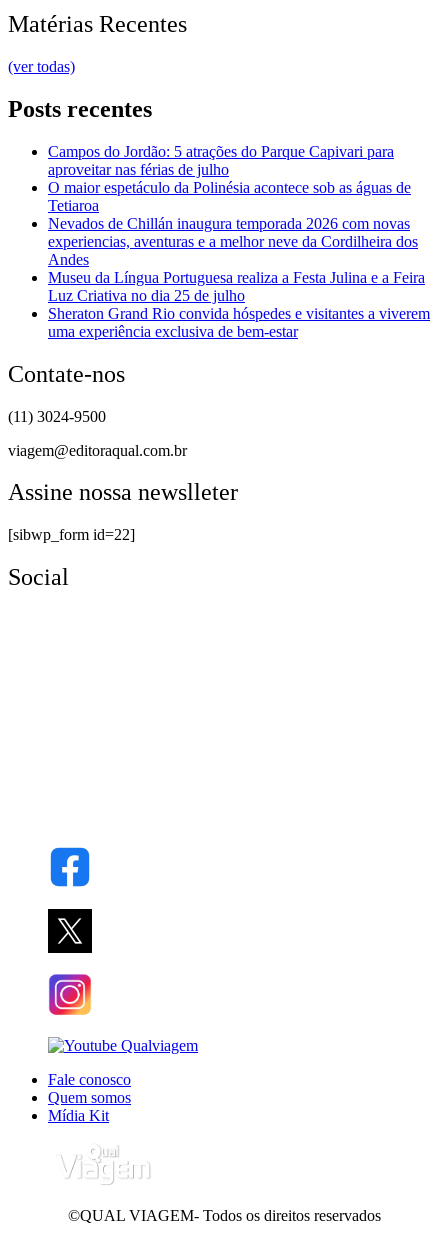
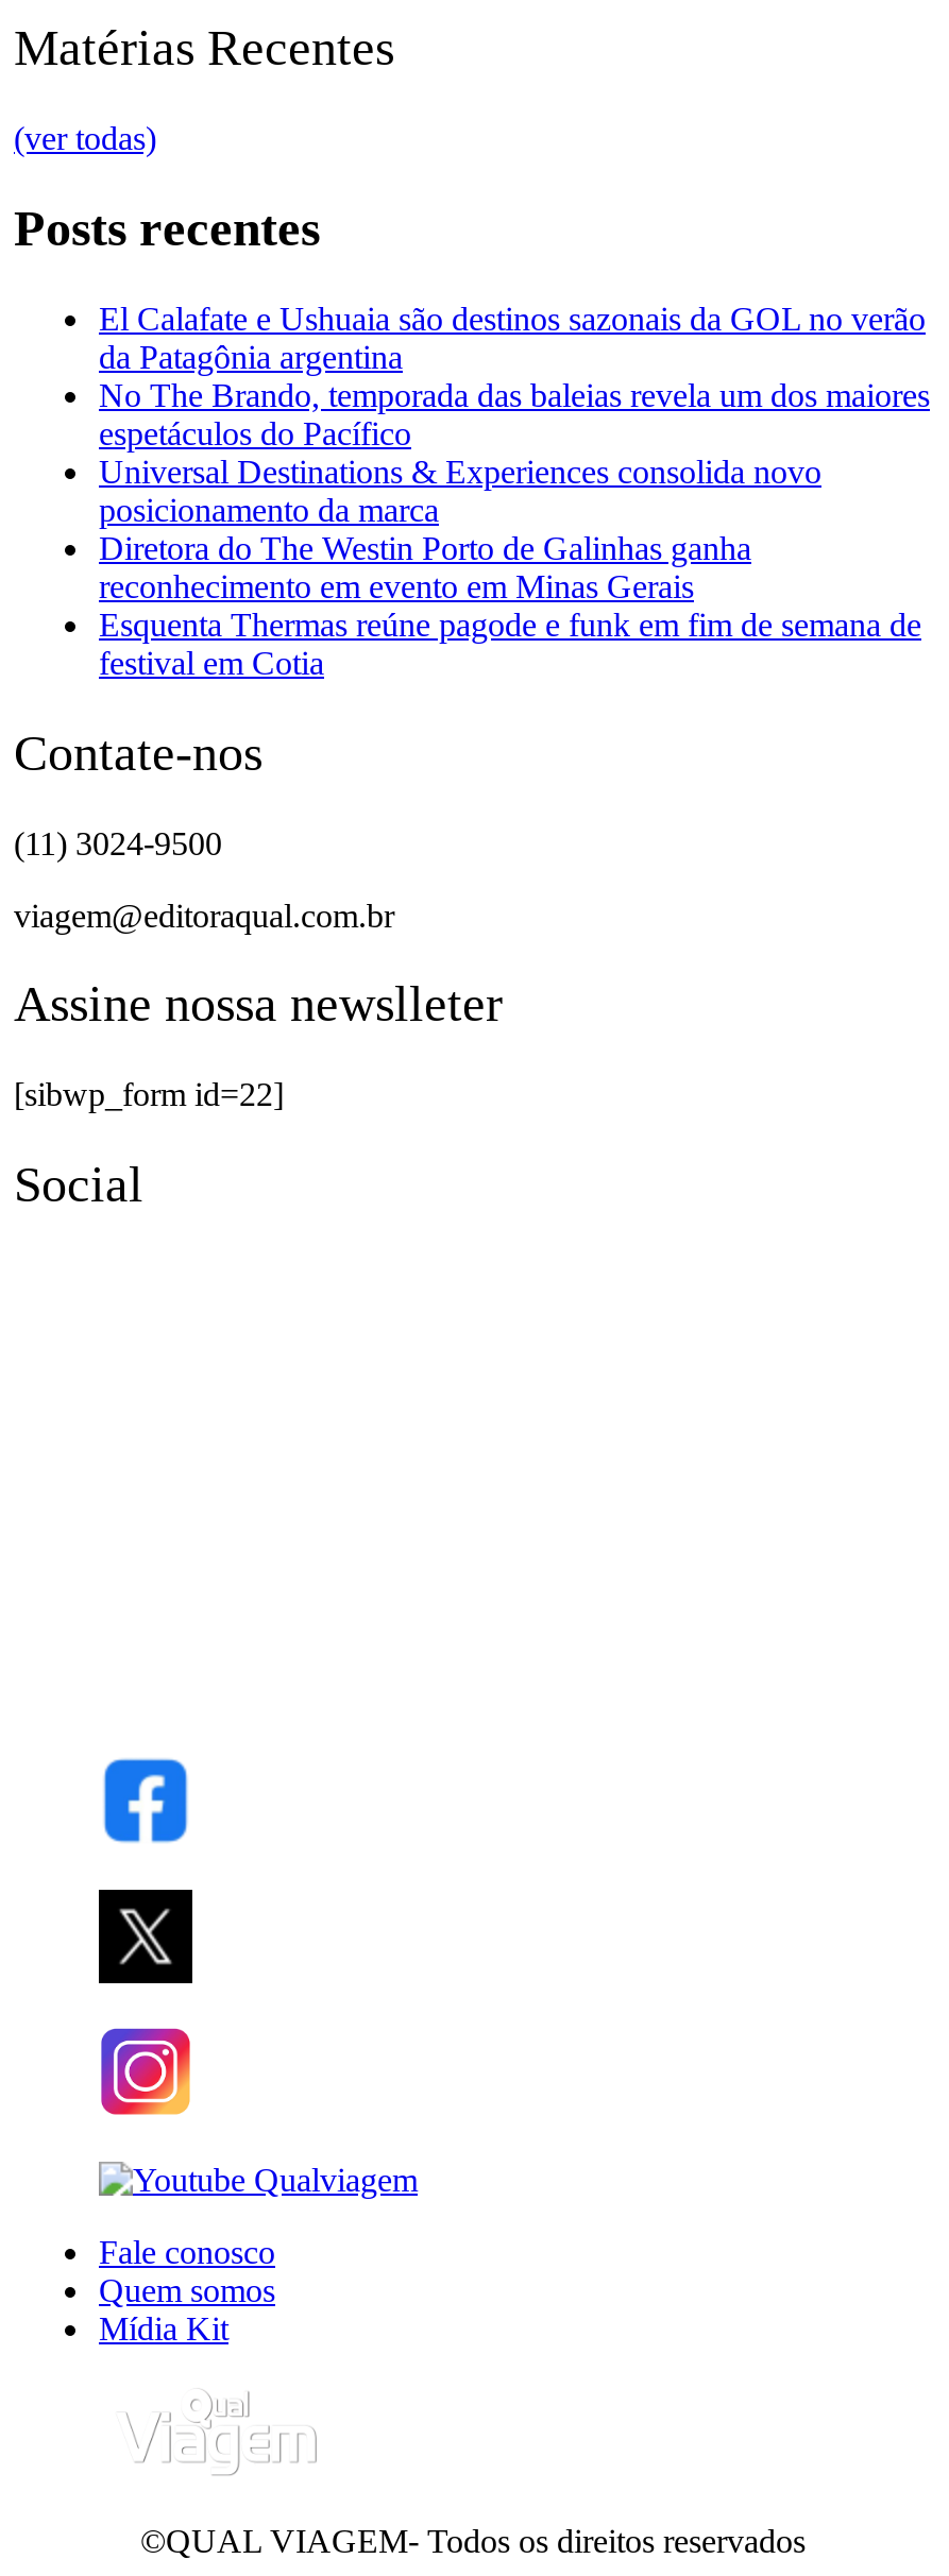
- Campos do Jordão: 5 atrações do Parque Capivari para
- aproveitar nas férias de julho
- O maior espetáculo da Polinésia acontece sob as águas de
- Tetiaroa
- Nevados de Chillán inaugura temporada 2026 com novas
- experiencias, aventuras e a melhor neve da Cordilheira dos
- Andes
- Museu da Língua Portuguesa realiza a Festa Julina e a Feira
- Luz Criativa no dia 25 de julho
- Sheraton Grand Rio convida hóspedes e visitantes a viverem
- uma experiência exclusiva de bem-estar
+ El Calafate e Ushuaia são destinos sazonais da GOL no verão
+ da Patagônia argentina
+ No The Brando, temporada das baleias revela um dos maiores
+ espetáculos do Pacífico
+ Universal Destinations & Experiences consolida novo
+ posicionamento da marca
+ Diretora do The Westin Porto de Galinhas ganha
+ reconhecimento em evento em Minas Gerais
+ Esquenta Thermas reúne pagode e funk em fim de semana de
+ festival em Cotia
